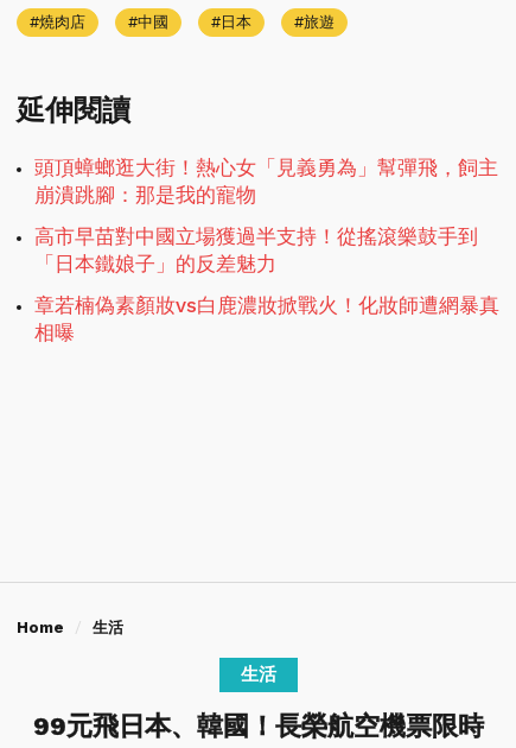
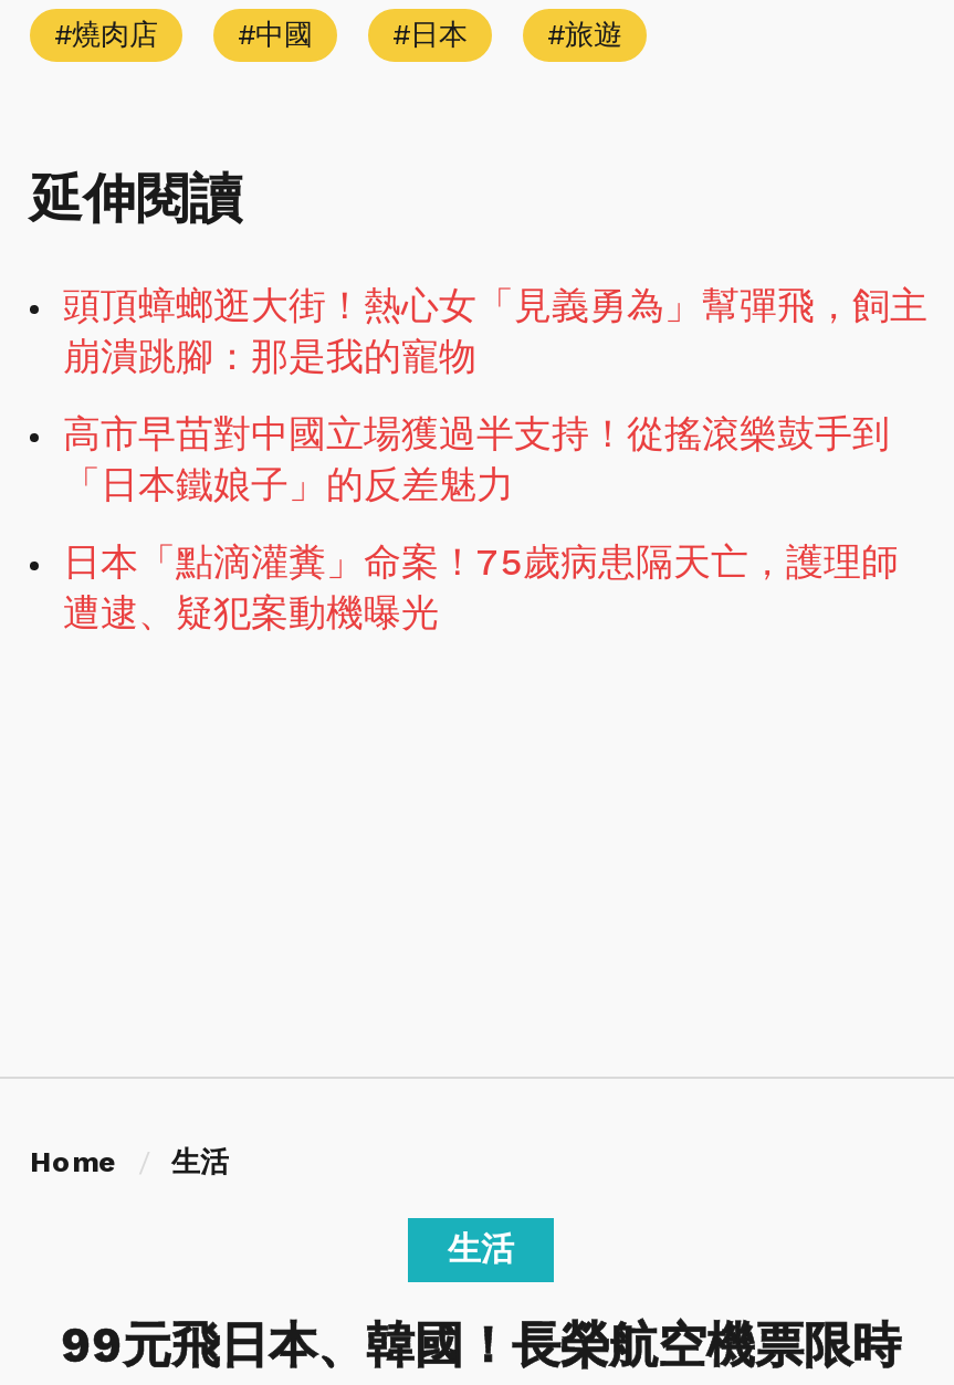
- 章若楠偽素顏妝vs白鹿濃妝掀戰火！化妝師遭網暴真
- 相曝
+ 日本「點滴灌糞」命案！75歲病患隔天亡，護理師
+ 遭逮、疑犯案動機曝光
